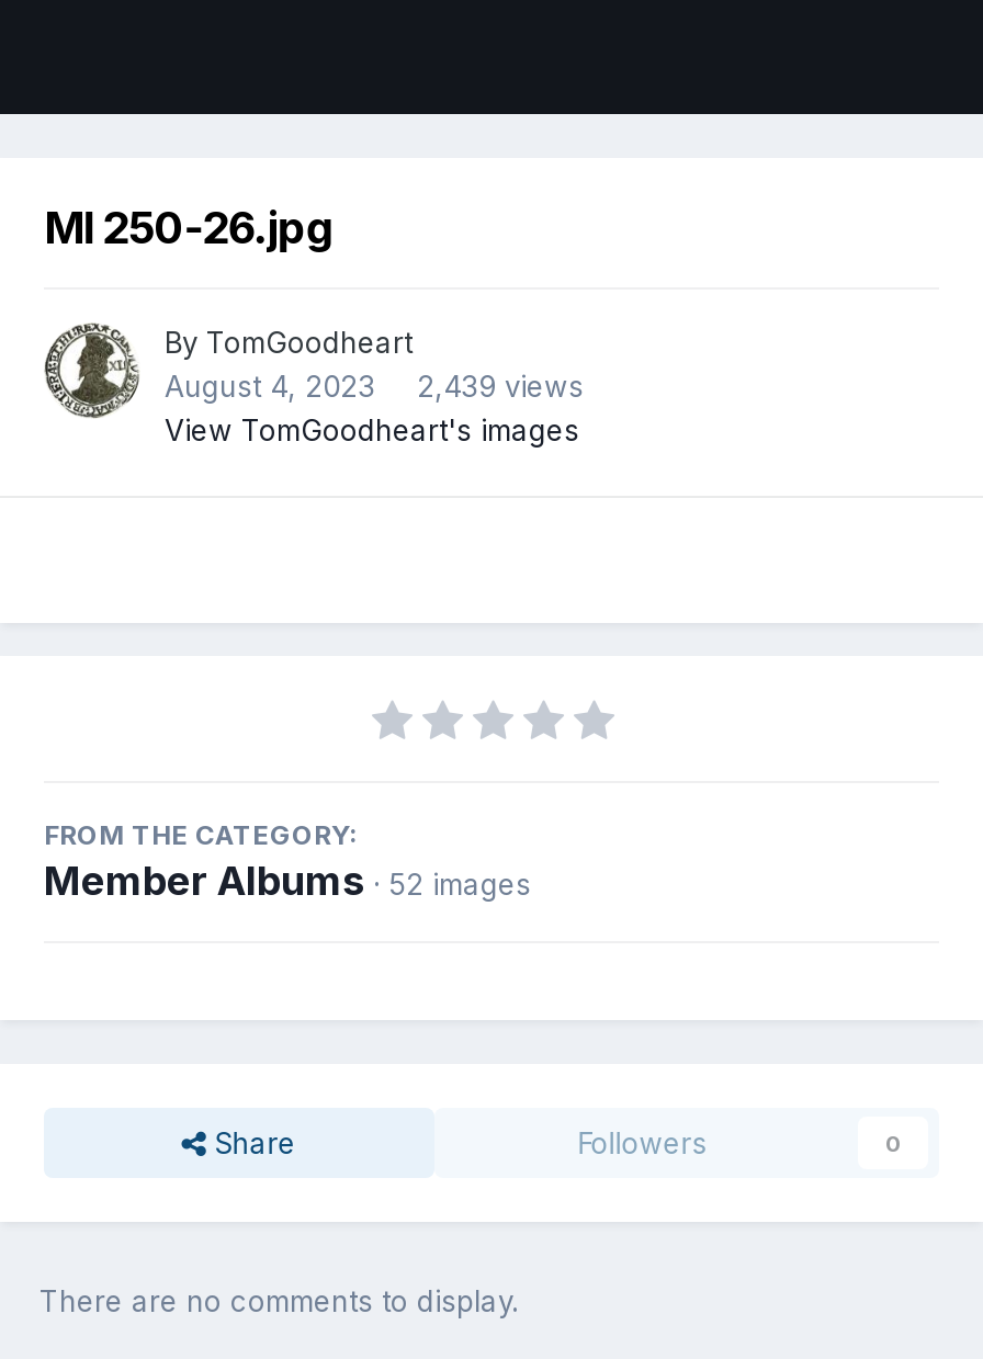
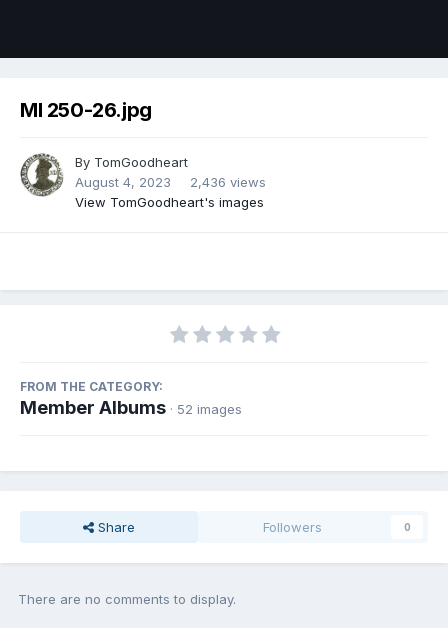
- August 4, 2023 2,439 views
+ August 4, 2023 2,436 views
